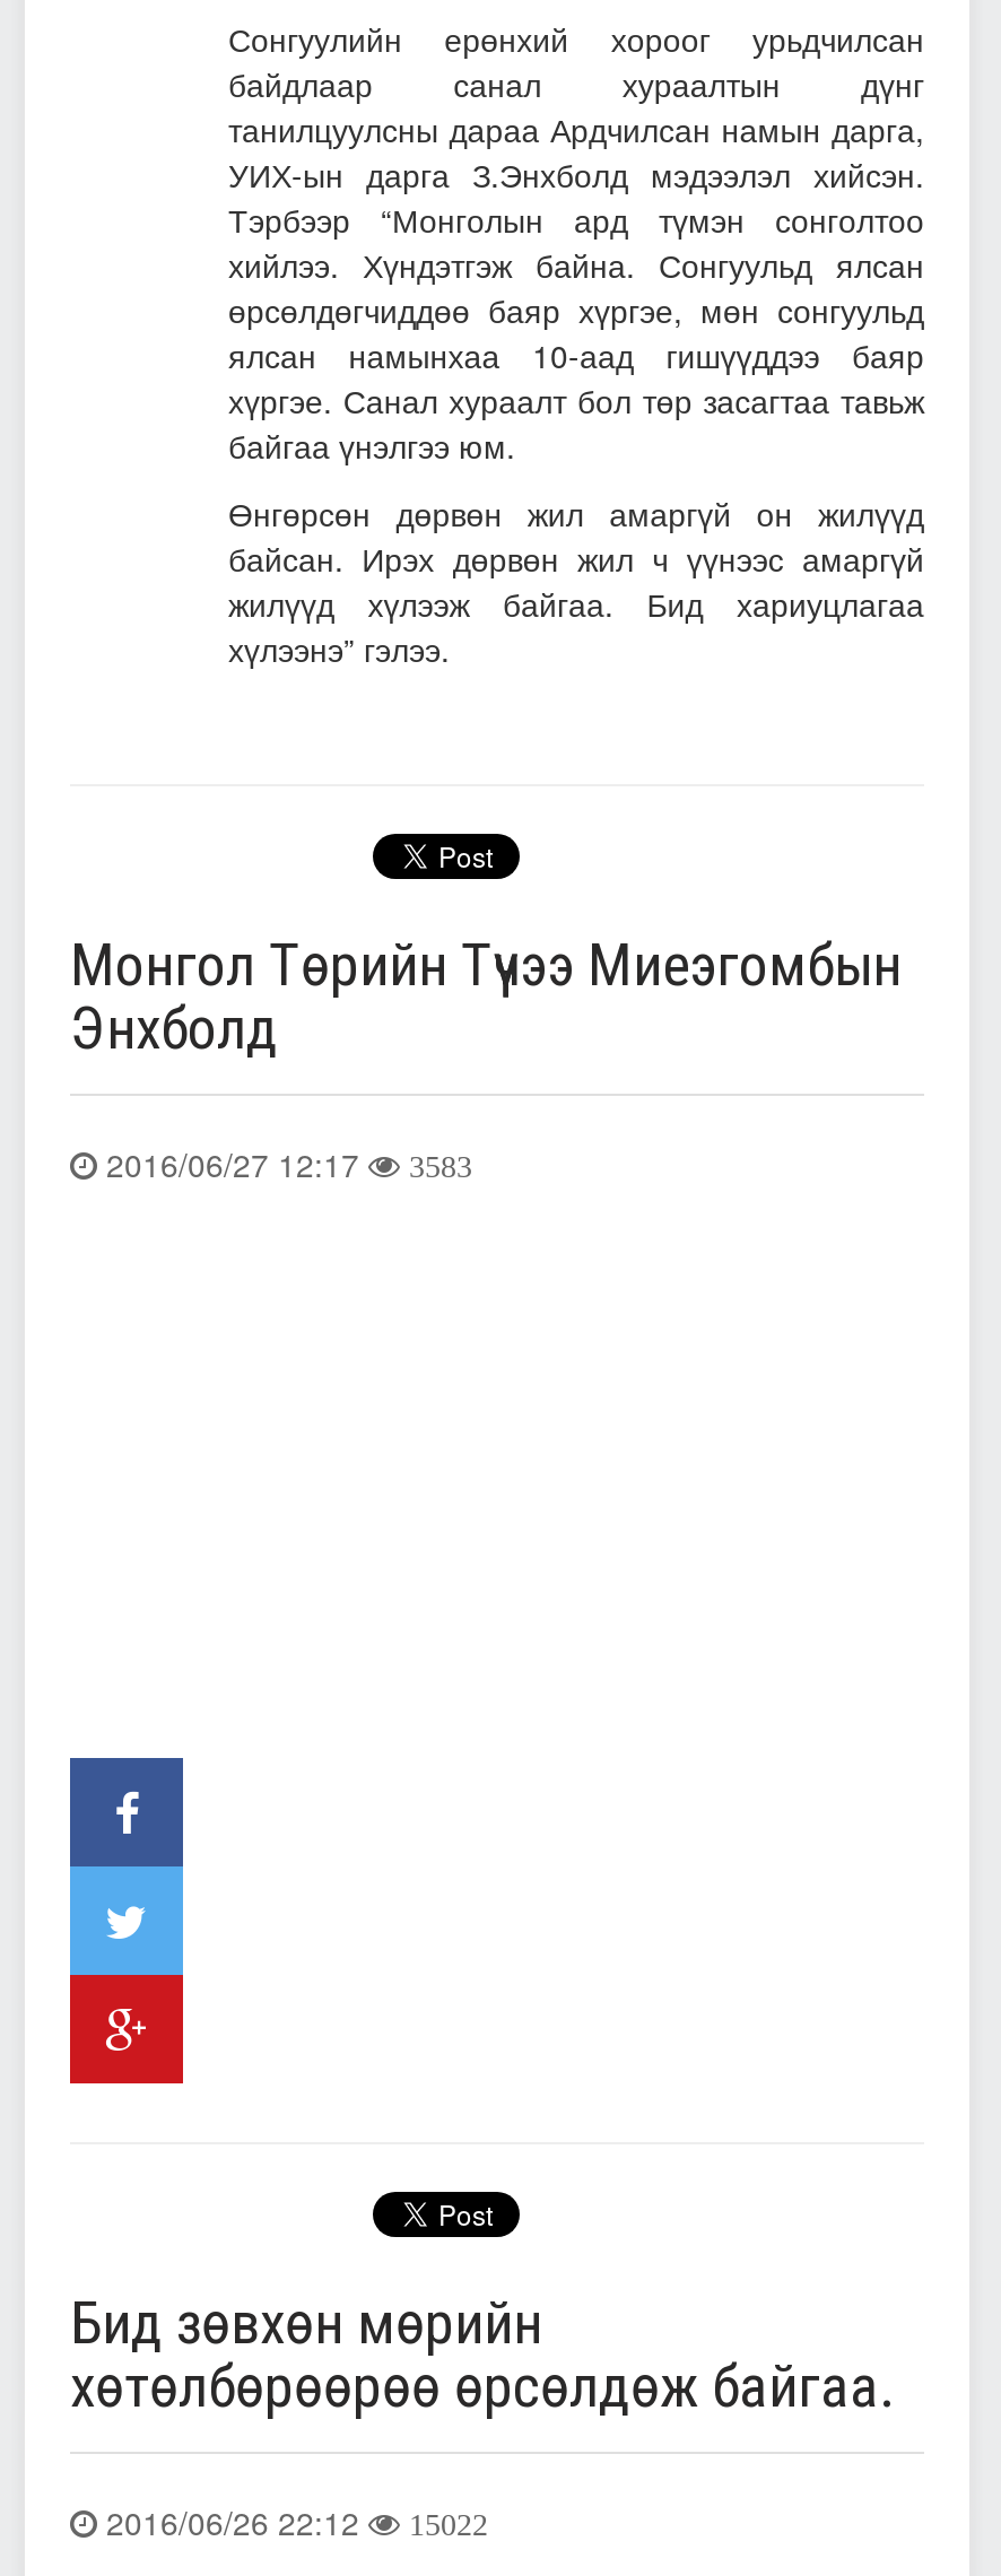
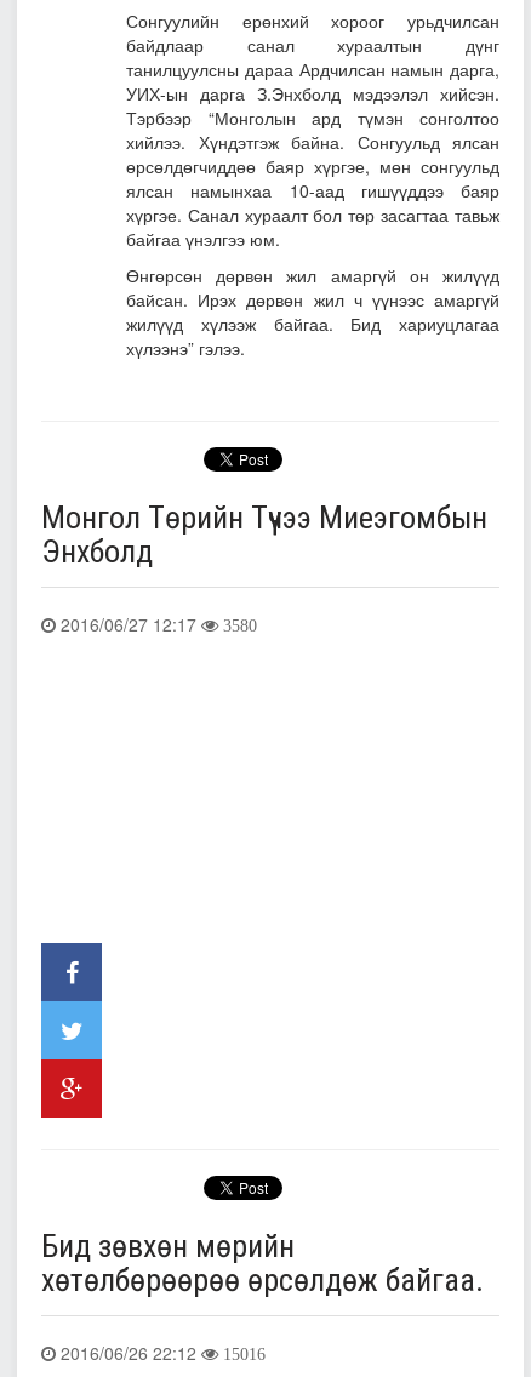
- 2016/06/27 12:17 3583
+ 2016/06/27 12:17 3580

- 2016/06/26 22:12 15022
+ 2016/06/26 22:12 15016
